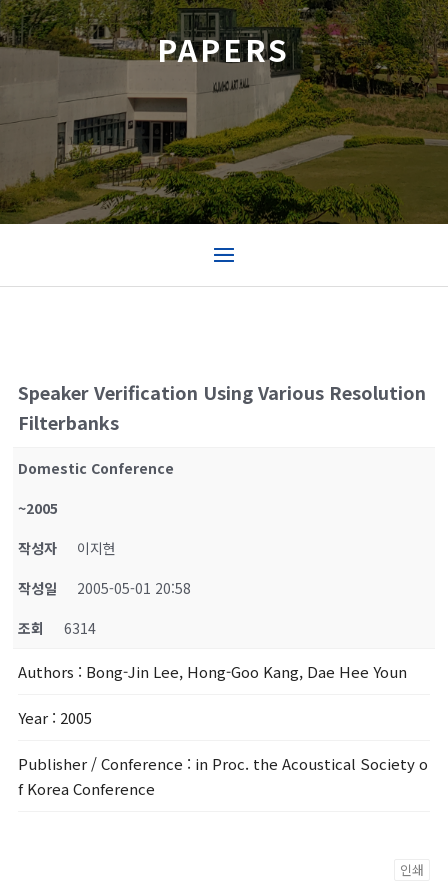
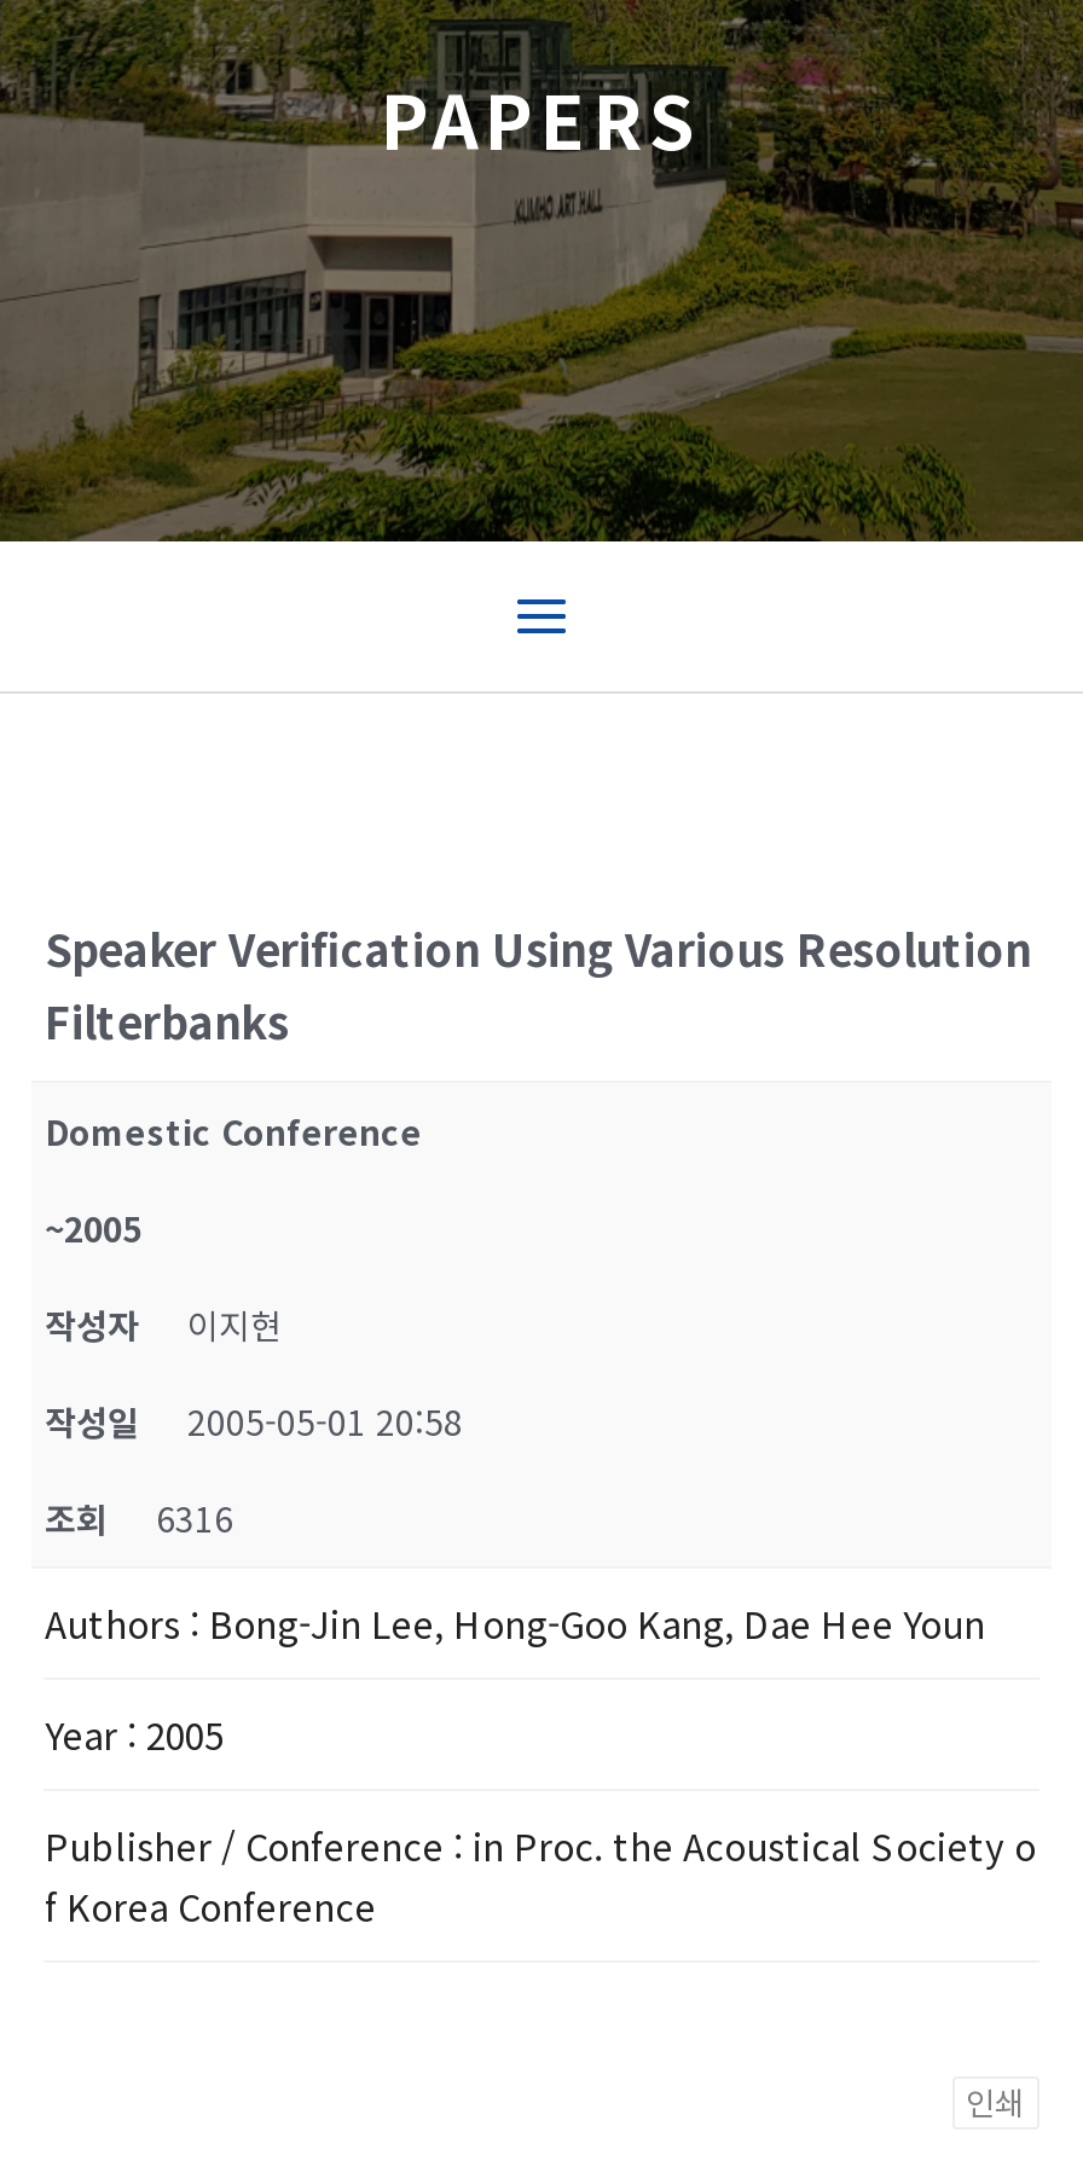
- 조회 6314
+ 조회 6316
